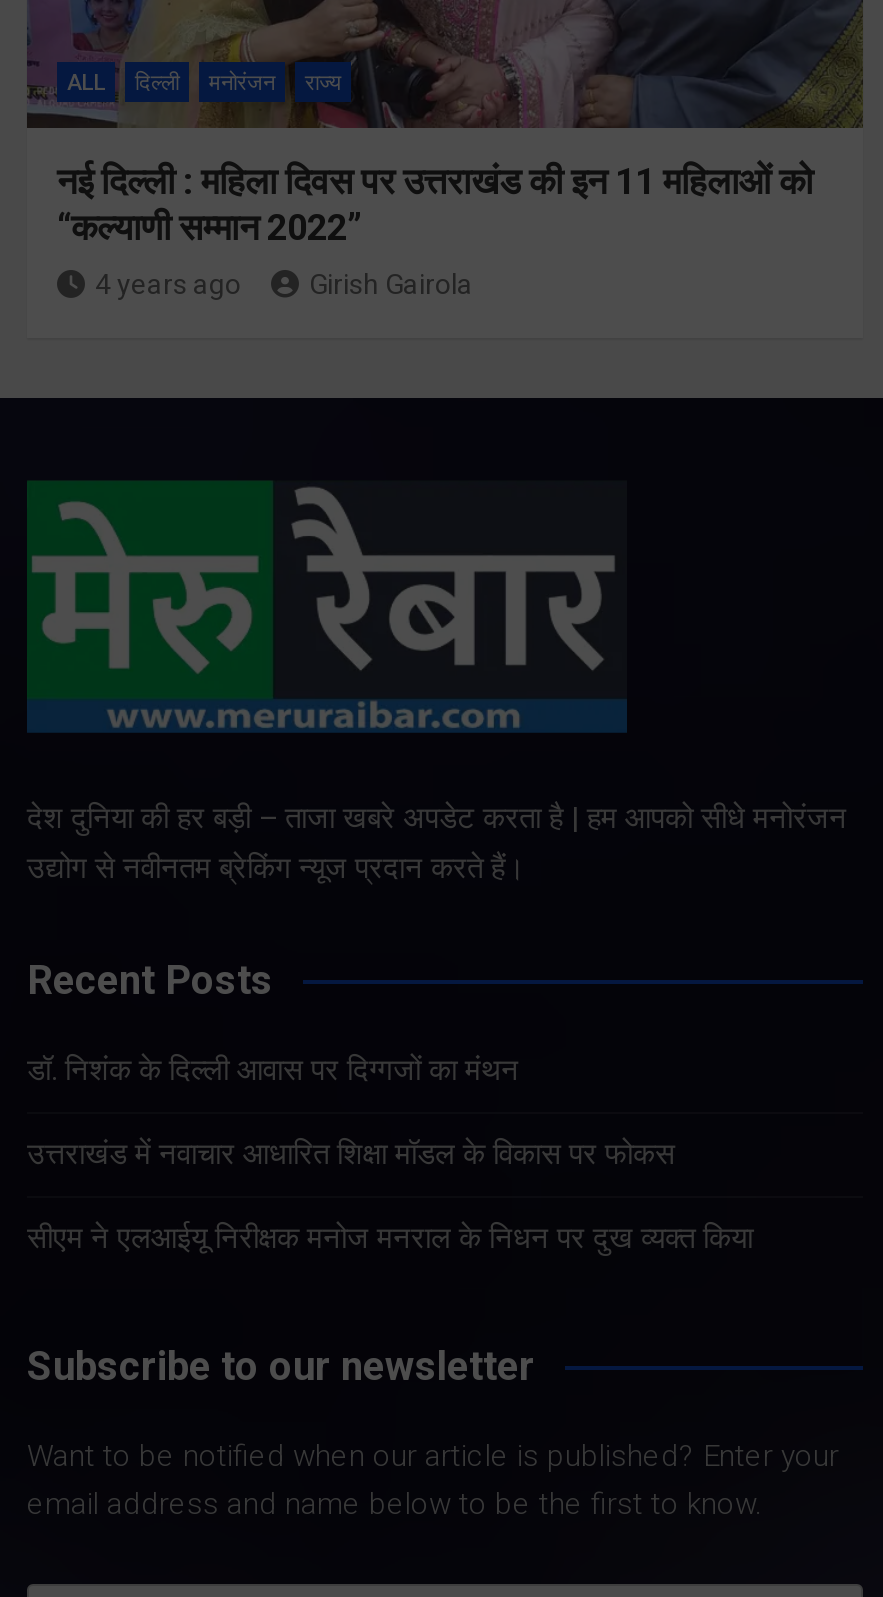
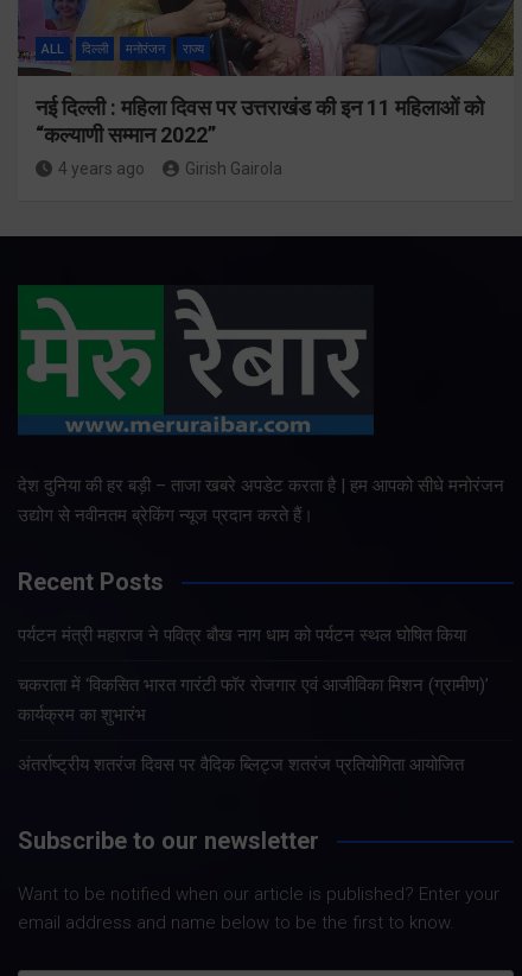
- डॉ. निशंक के दिल्ली आवास पर दिग्गजों का मंथन
+ पर्यटन मंत्री महाराज ने पवित्र बौख नाग धाम को पर्यटन स्थल घोषित किया

- उत्तराखंड में नवाचार आधारित शिक्षा मॉडल के विकास पर फोकस
+ चकराता में ‘विकसित भारत गारंटी फॉर रोजगार एवं आजीविका मिशन (ग्रामीण)’
+ कार्यक्रम का शुभारंभ

- सीएम ने एलआईयू निरीक्षक मनोज मनराल के निधन पर दुख व्यक्त किया
+ अंतर्राष्ट्रीय शतरंज दिवस पर वैदिक ब्लिट्ज शतरंज प्रतियोगिता आयोजित
